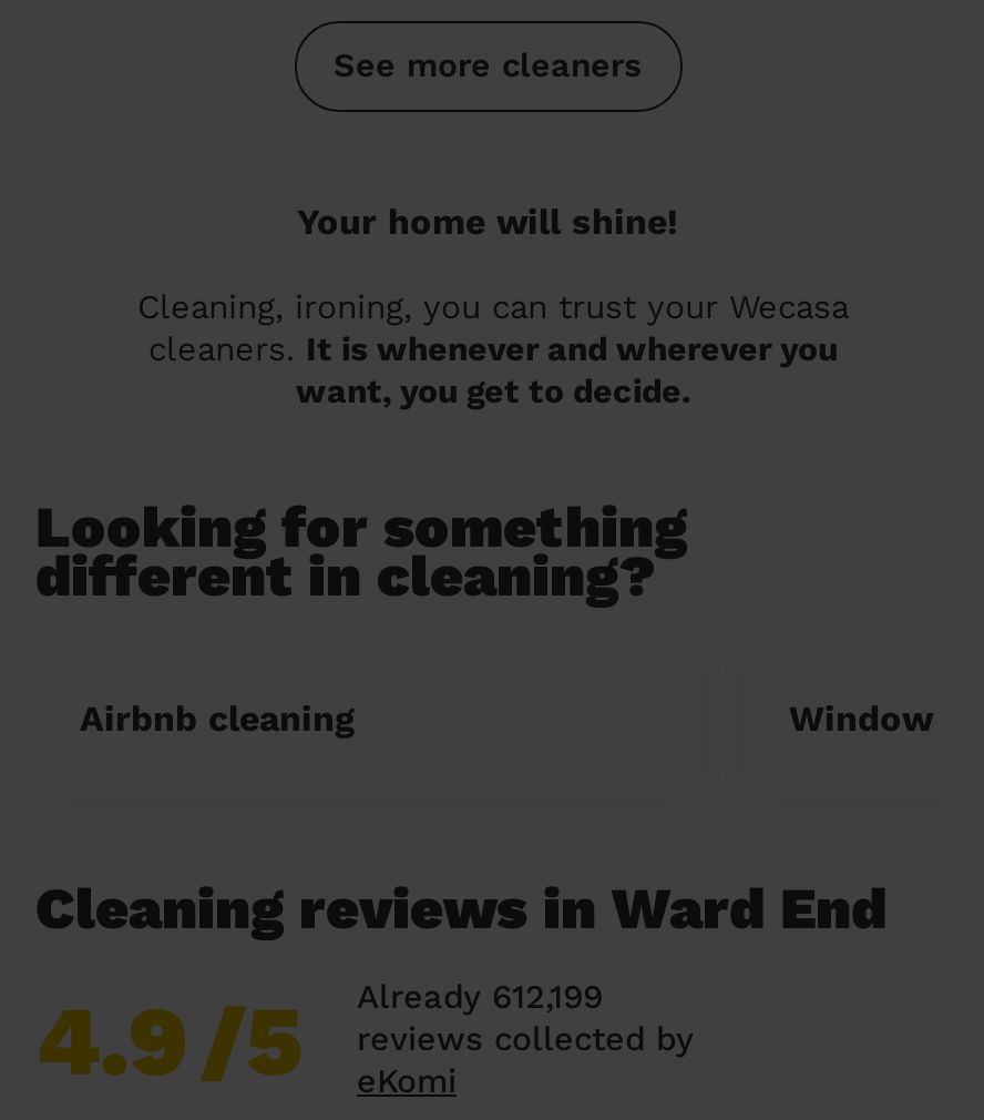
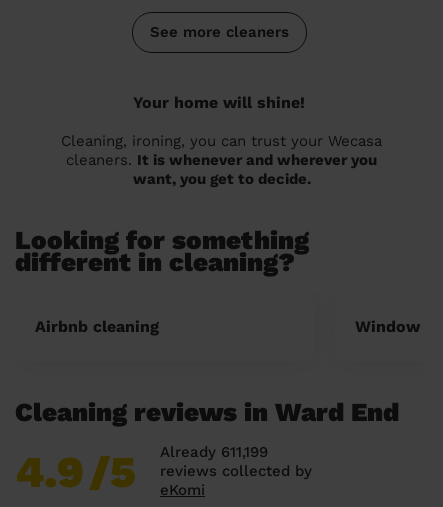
- Already 612,199
+ Already 611,199
